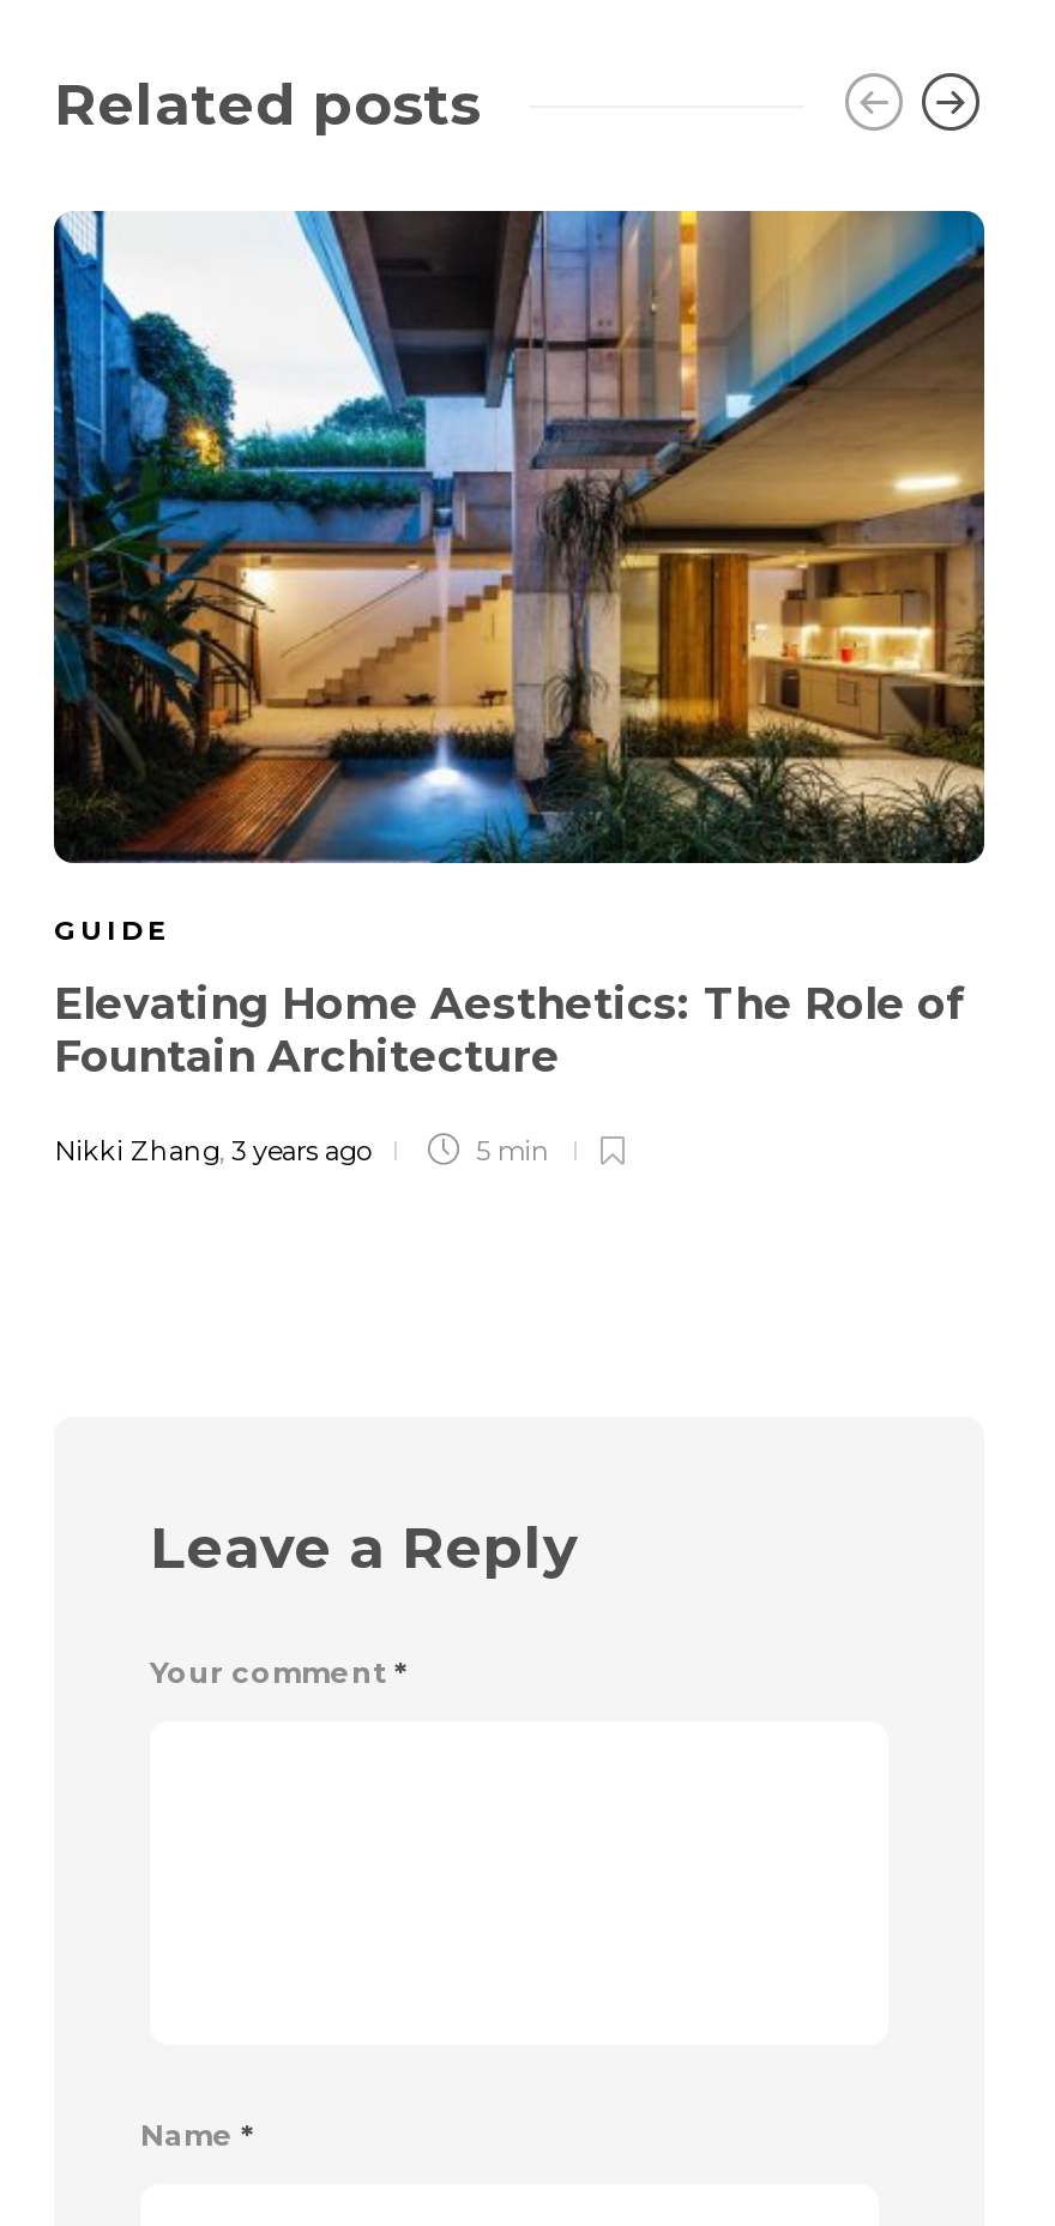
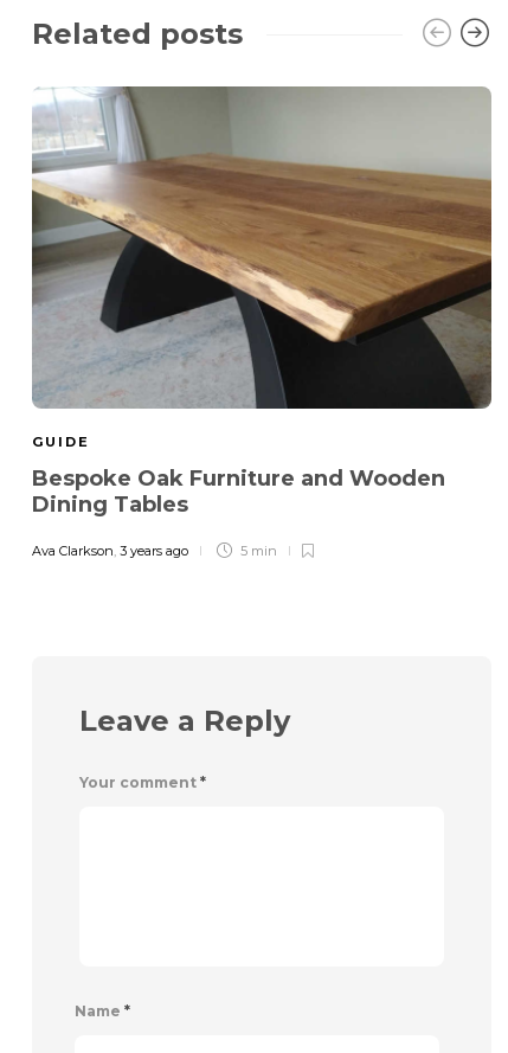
- [image]
+ [image]

- Elevating Home Aesthetics: The Role of
- Fountain Architecture
+ Bespoke Oak Furniture and Wooden
+ Dining Tables

- Nikki Zhang, 3 years ago
+ Ava Clarkson, 3 years ago
